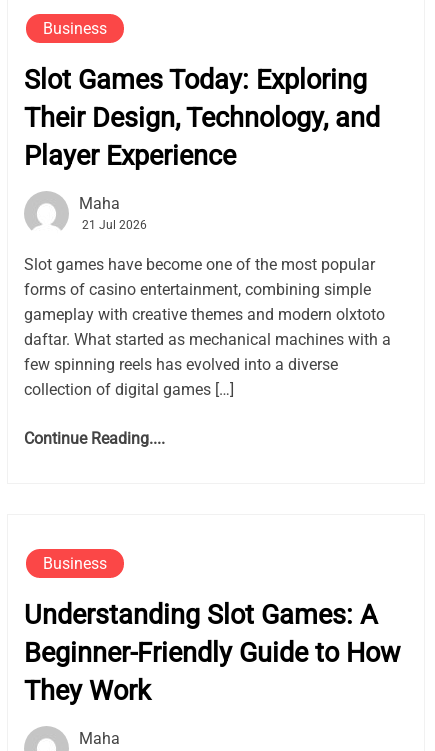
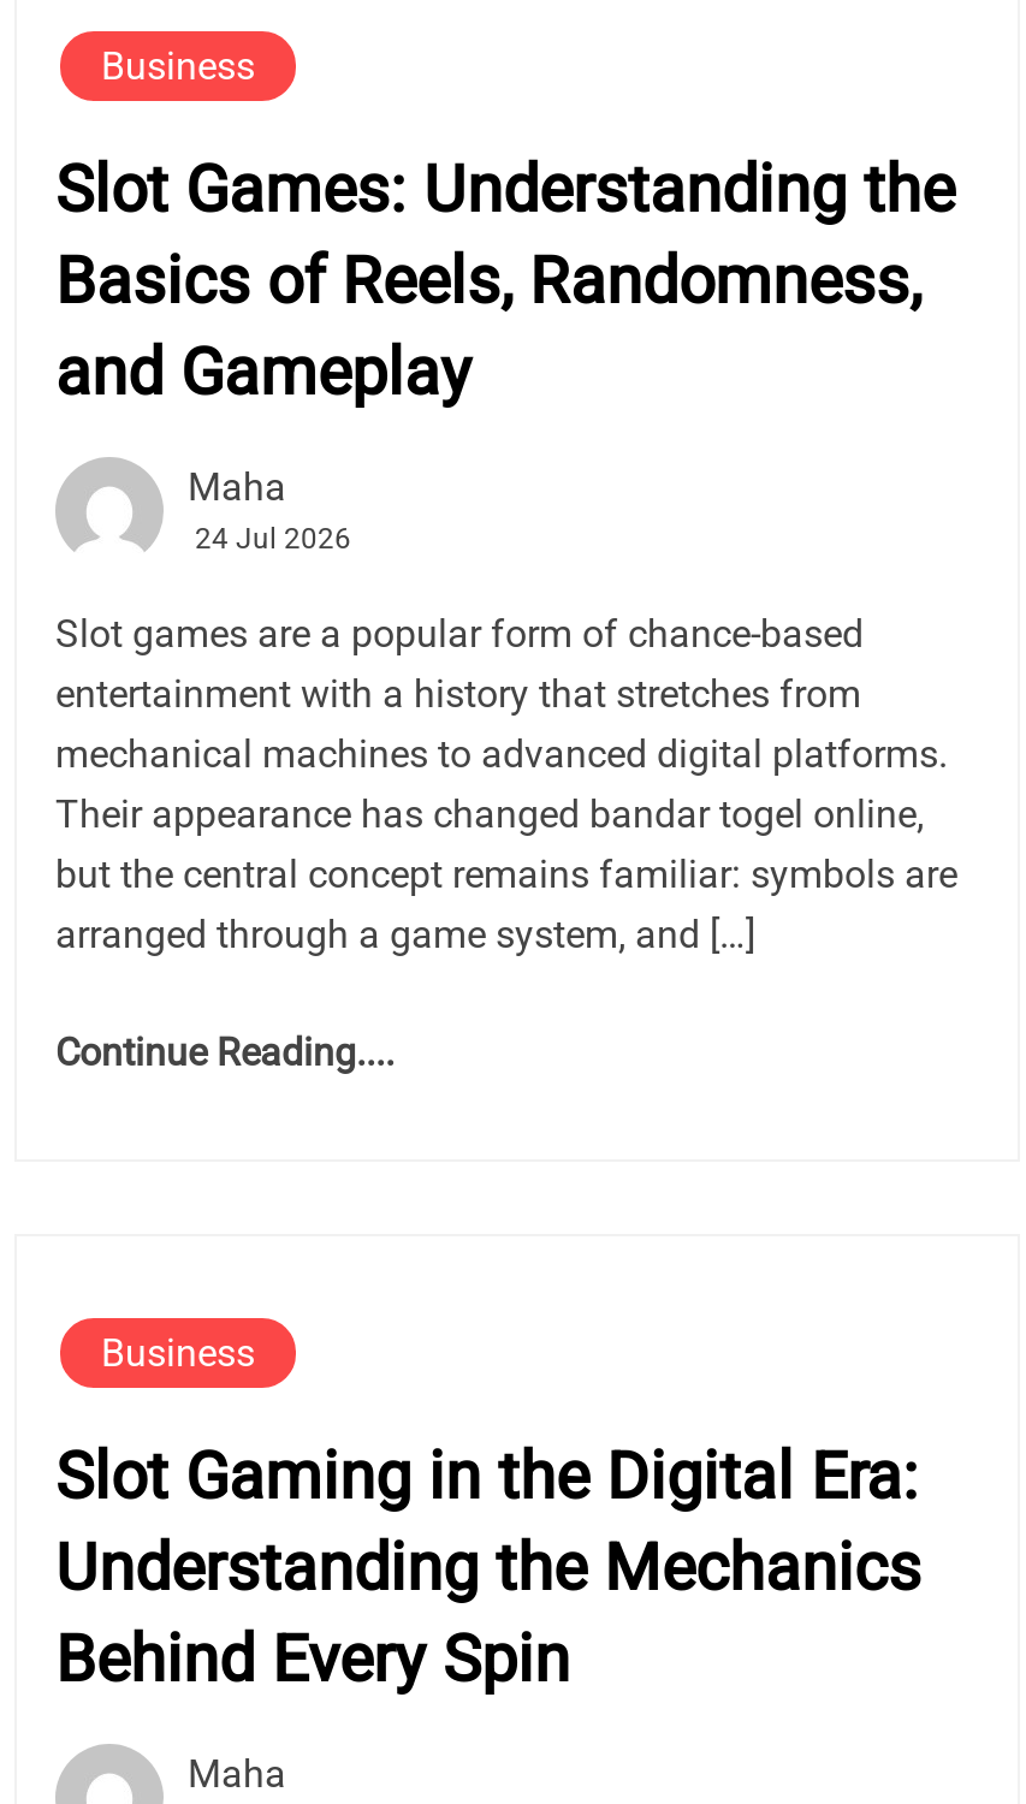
- Slot Games Today: Exploring
- Their Design, Technology, and
- Player Experience
+ Slot Games: Understanding the
+ Basics of Reels, Randomness,
+ and Gameplay

- 21 Jul 2026
+ 24 Jul 2026

- Slot games have become one of the most popular
- forms of casino entertainment, combining simple
- gameplay with creative themes and modern olxtoto
- daftar. What started as mechanical machines with a
- few spinning reels has evolved into a diverse
- collection of digital games […]
+ Slot games are a popular form of chance-based
+ entertainment with a history that stretches from
+ mechanical machines to advanced digital platforms.
+ Their appearance has changed bandar togel online,
+ but the central concept remains familiar: symbols are
+ arranged through a game system, and […]

- Understanding Slot Games: A
- Beginner-Friendly Guide to How
- They Work
+ Slot Gaming in the Digital Era:
+ Understanding the Mechanics
+ Behind Every Spin
